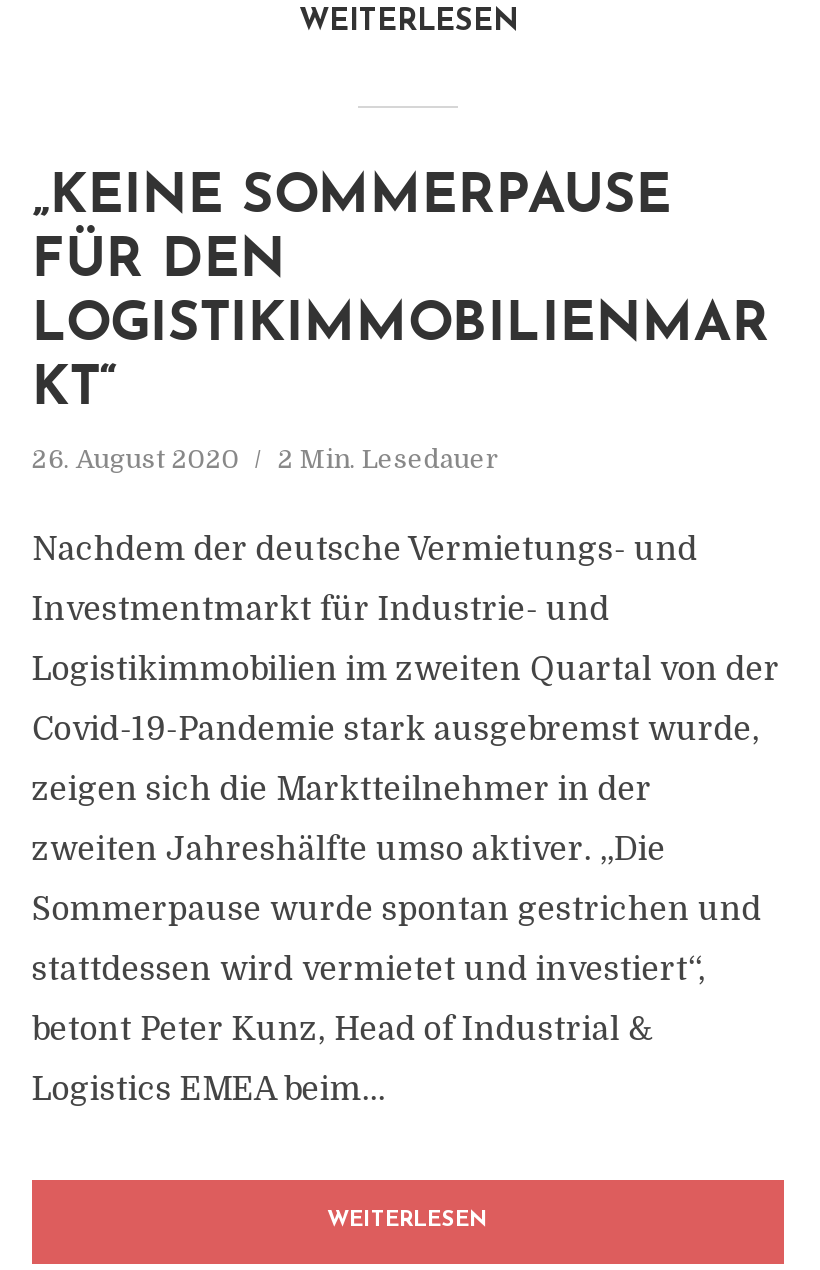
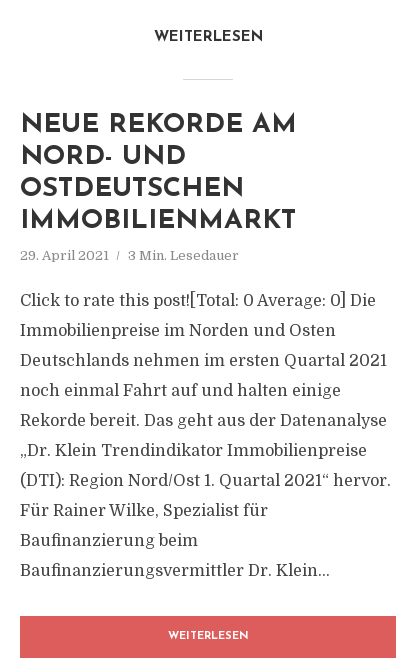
- „KEINE SOMMERPAUSE
- FÜR DEN
- LOGISTIKIMMOBILIENMAR
- KT“
+ NEUE REKORDE AM
+ NORD- UND
+ OSTDEUTSCHEN
+ IMMOBILIENMARKT

- 26. August 2020
- 2 Min. Lesedauer
+ 29. April 2021
+ 3 Min. Lesedauer

- Nachdem der deutsche Vermietungs- und
+ Click to rate this post![Total: 0 Average: 0] Die

- Investmentmarkt für Industrie- und
+ Immobilienpreise im Norden und Osten

- Logistikimmobilien im zweiten Quartal von der
+ Deutschlands nehmen im ersten Quartal 2021

- Covid-19-Pandemie stark ausgebremst wurde,
+ noch einmal Fahrt auf und halten einige

- zeigen sich die Marktteilnehmer in der
+ Rekorde bereit. Das geht aus der Datenanalyse

- zweiten Jahreshälfte umso aktiver. „Die
+ „Dr. Klein Trendindikator Immobilienpreise

- Sommerpause wurde spontan gestrichen und
+ (DTI): Region Nord/Ost 1. Quartal 2021“ hervor.

- stattdessen wird vermietet und investiert“,
+ Für Rainer Wilke, Spezialist für

- betont Peter Kunz, Head of Industrial &
+ Baufinanzierung beim

- Logistics EMEA beim...
+ Baufinanzierungsvermittler Dr. Klein...
